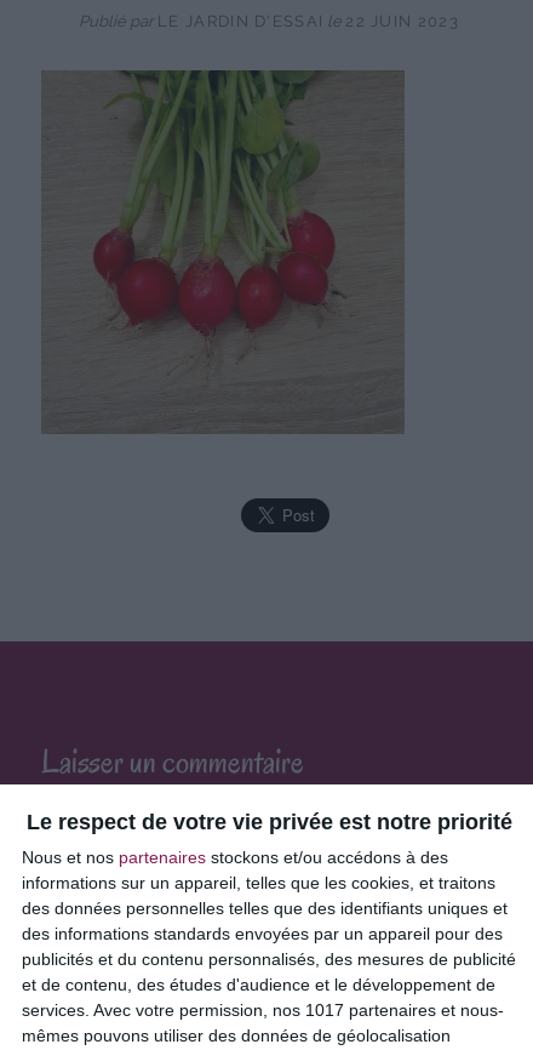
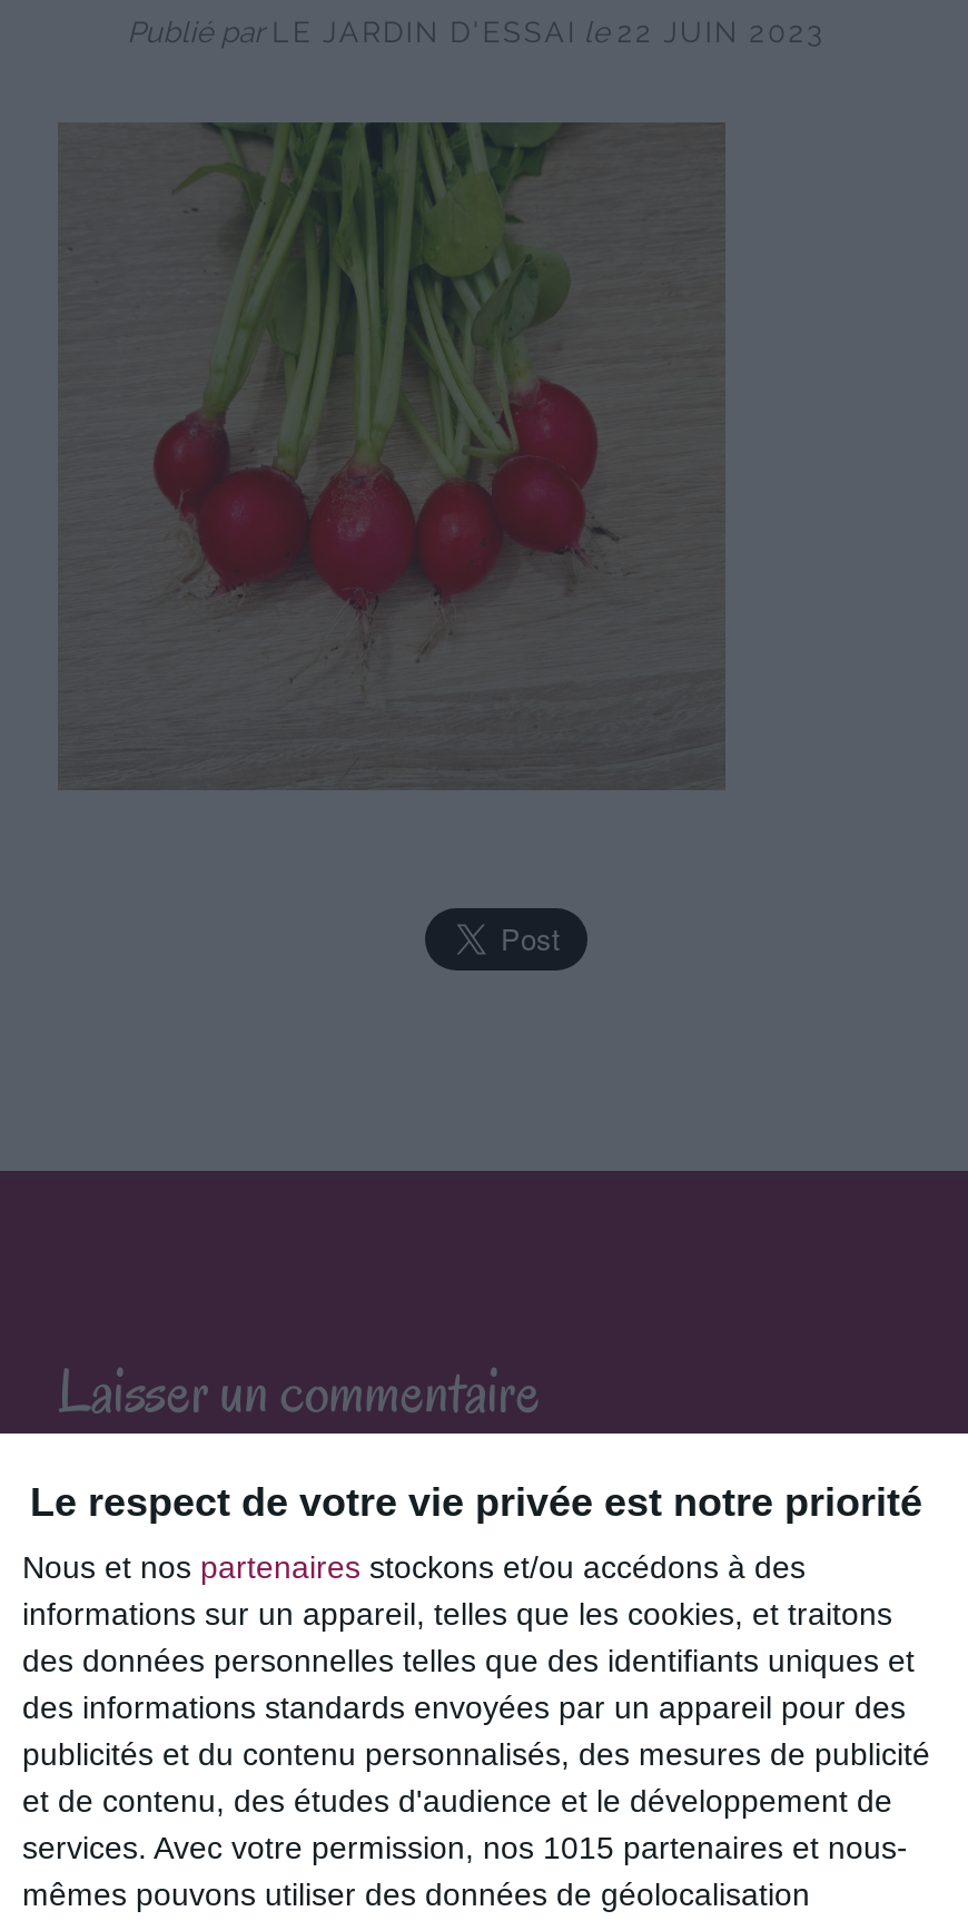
- services. Avec votre permission, nos 1017 partenaires et nous-
+ services. Avec votre permission, nos 1015 partenaires et nous-
